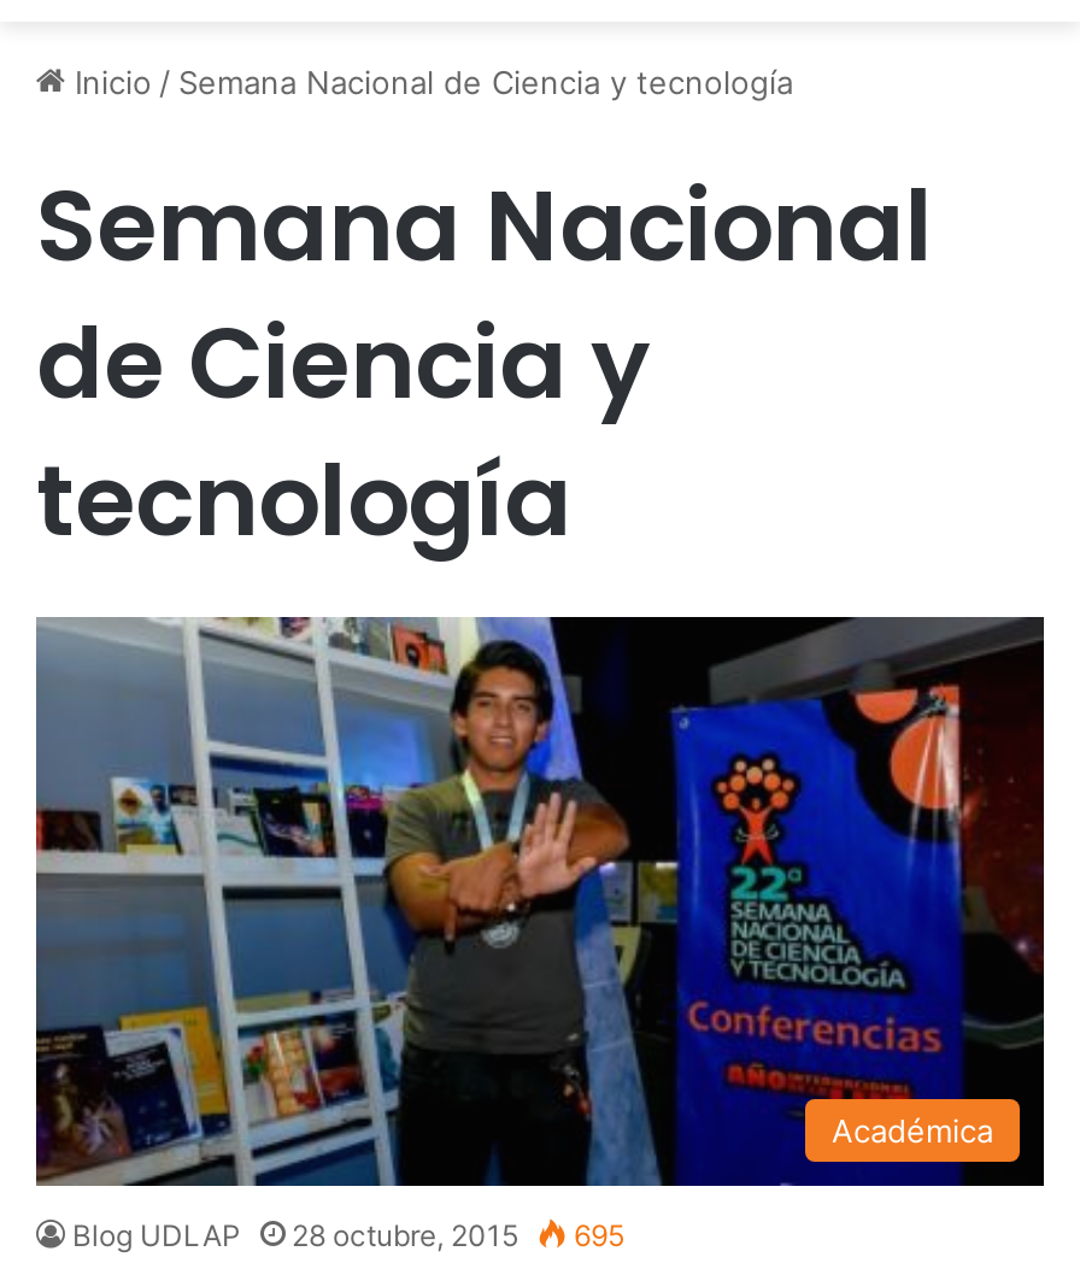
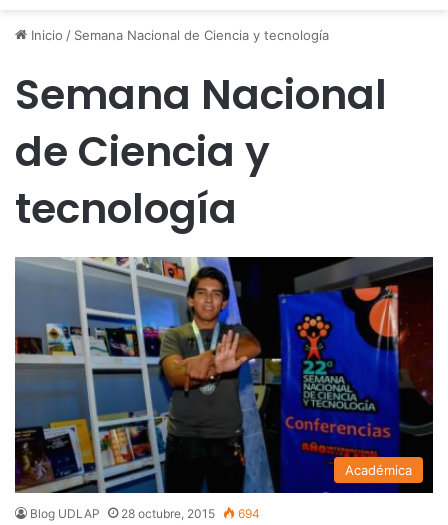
- Blog UDLAP 28 octubre, 2015 695
+ Blog UDLAP 28 octubre, 2015 694
